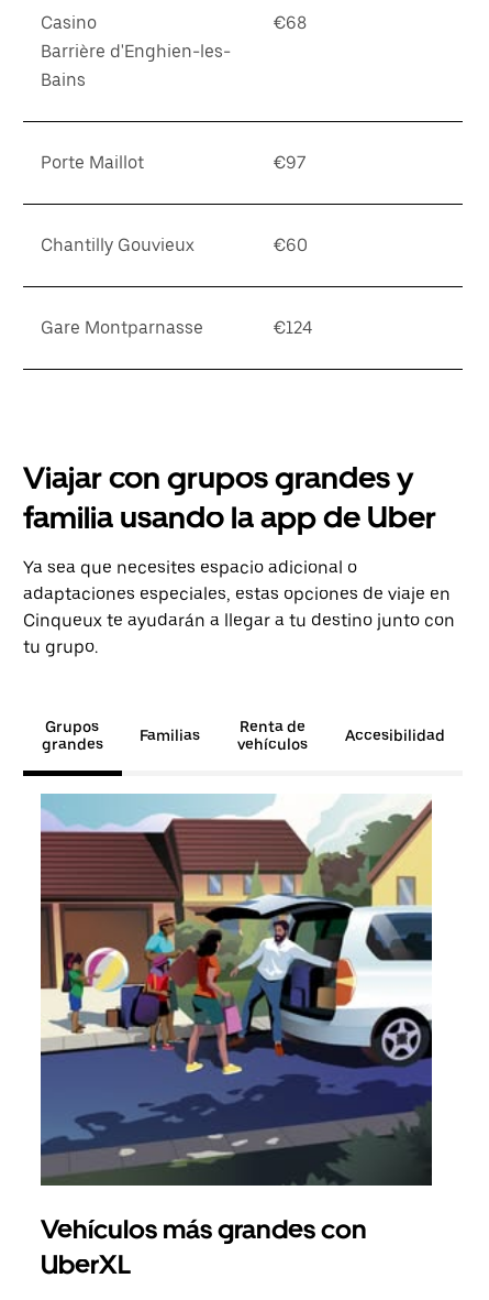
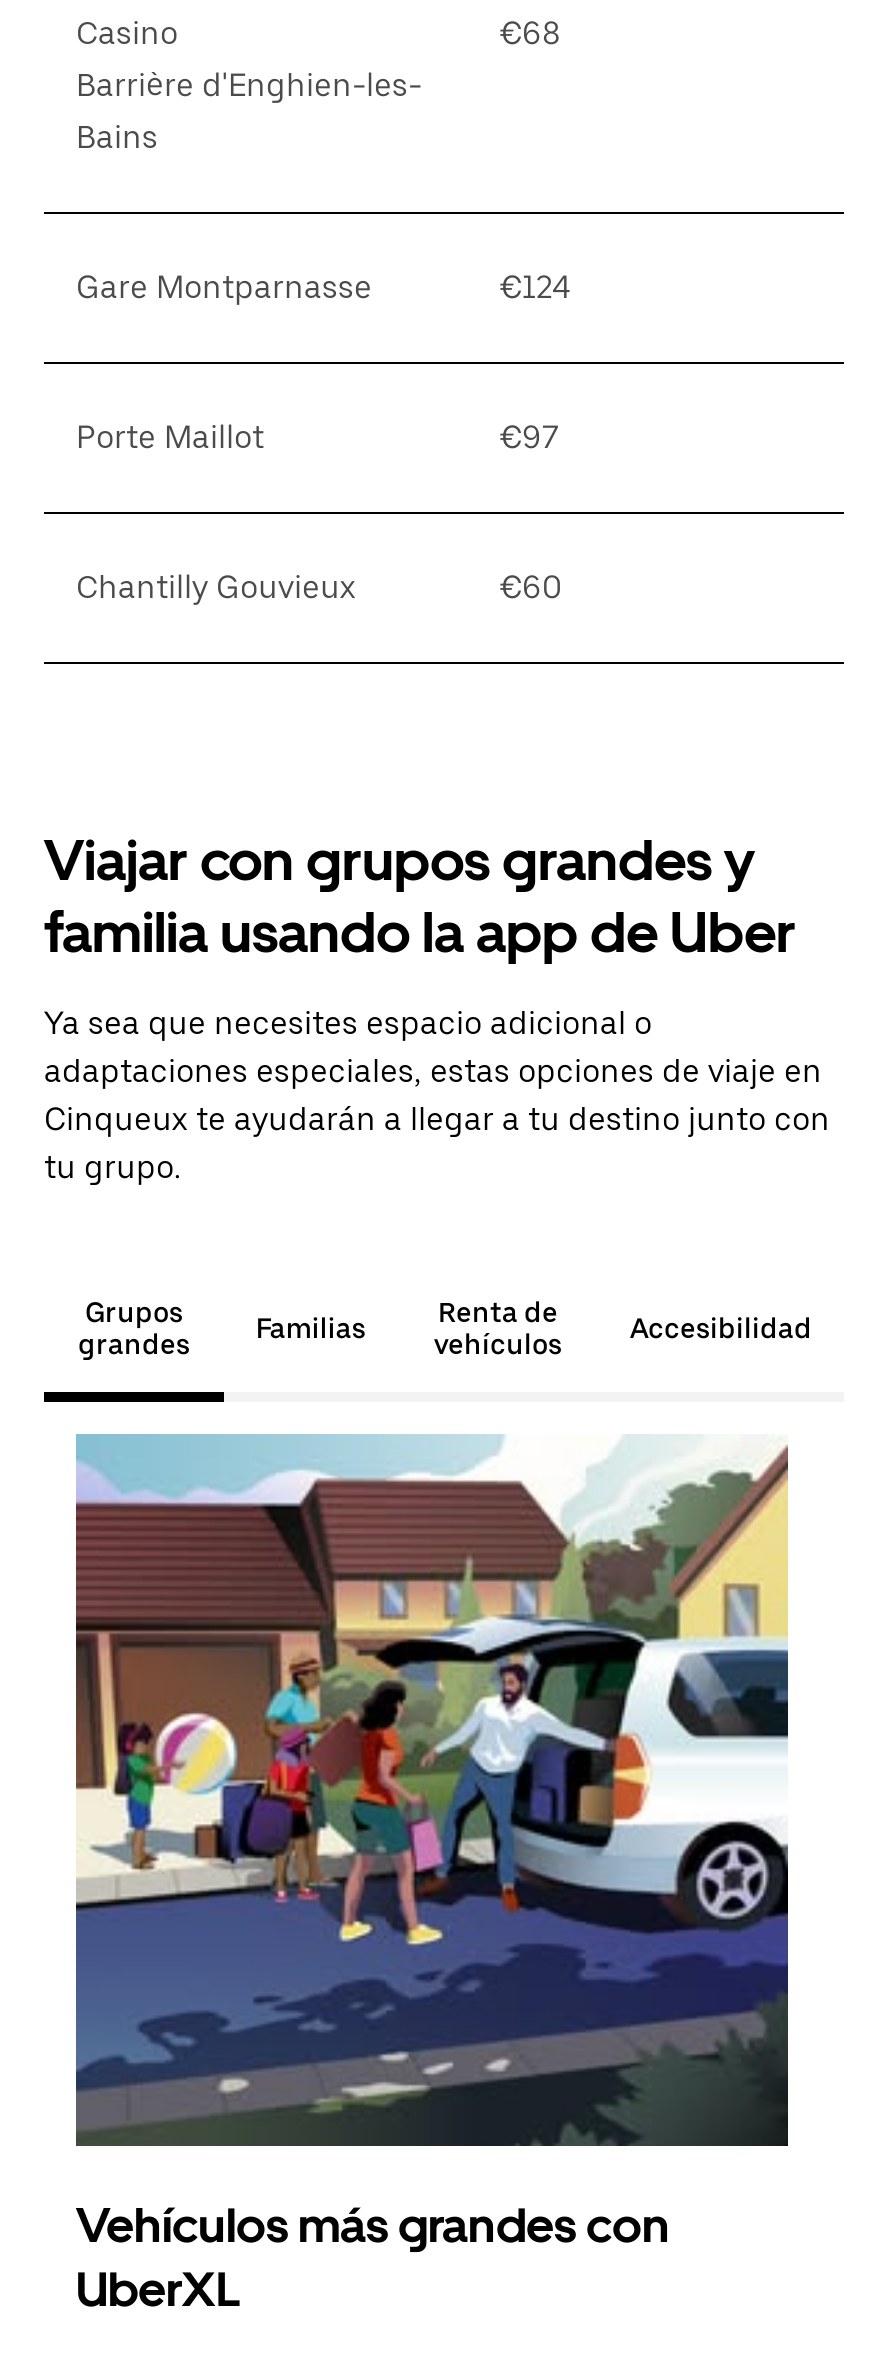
moved down: Porte Maillot | €97 | Chantilly Gouvieux | €60

moved up: Gare Montparnasse | €124
